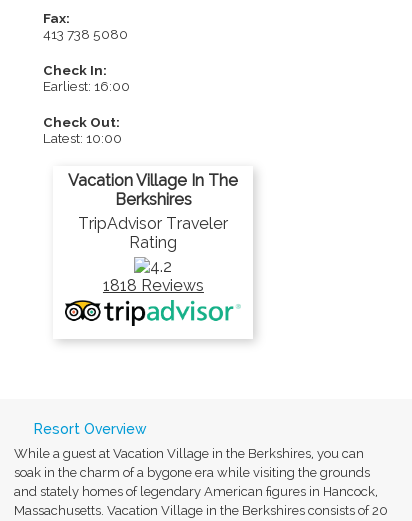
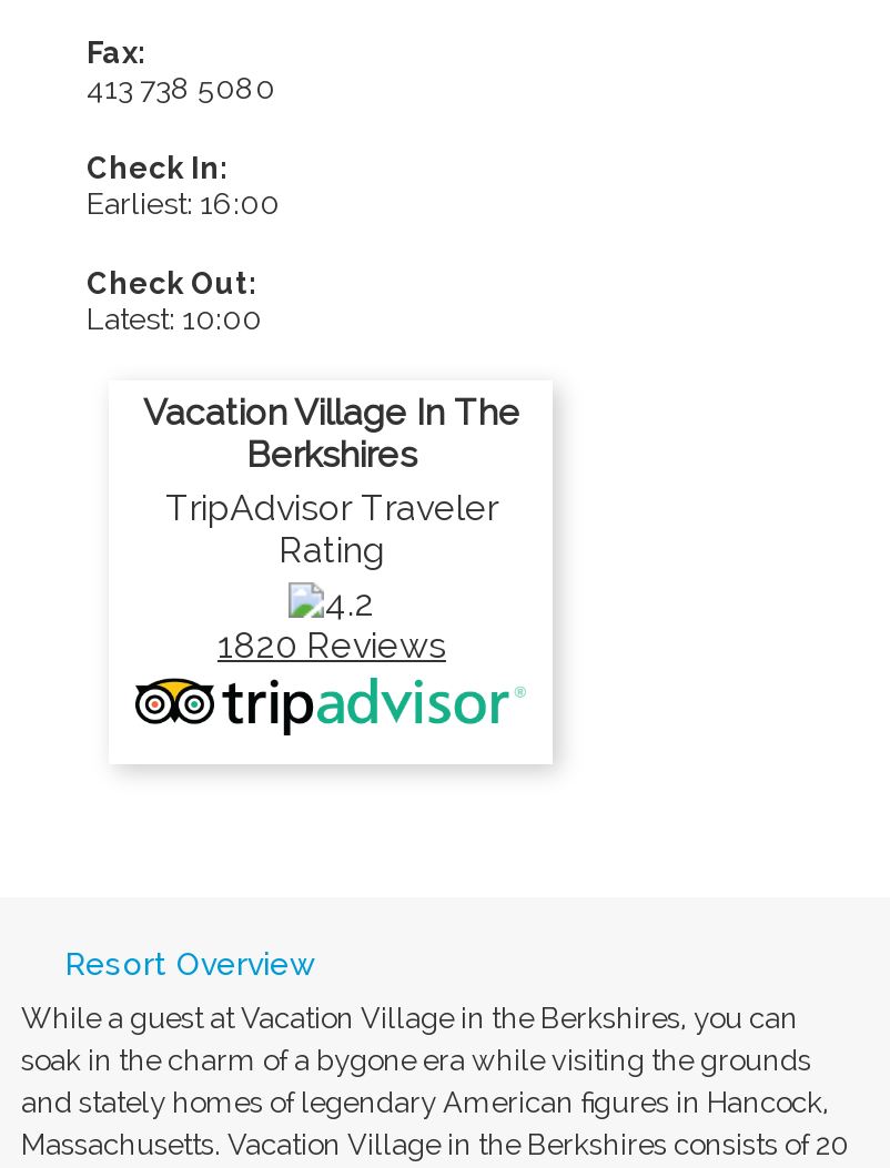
- 1818 Reviews
+ 1820 Reviews
